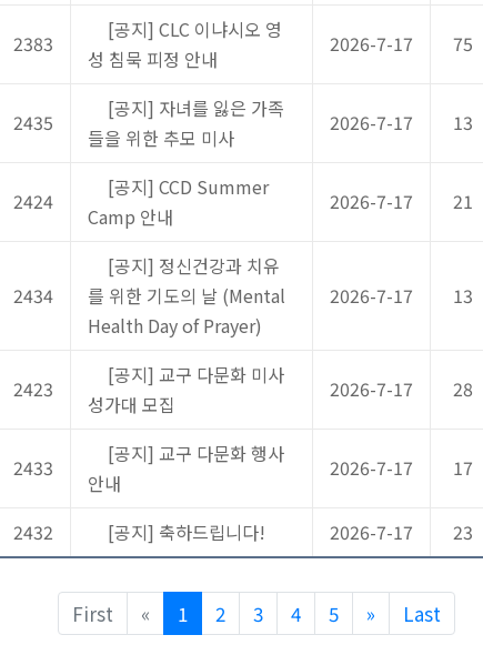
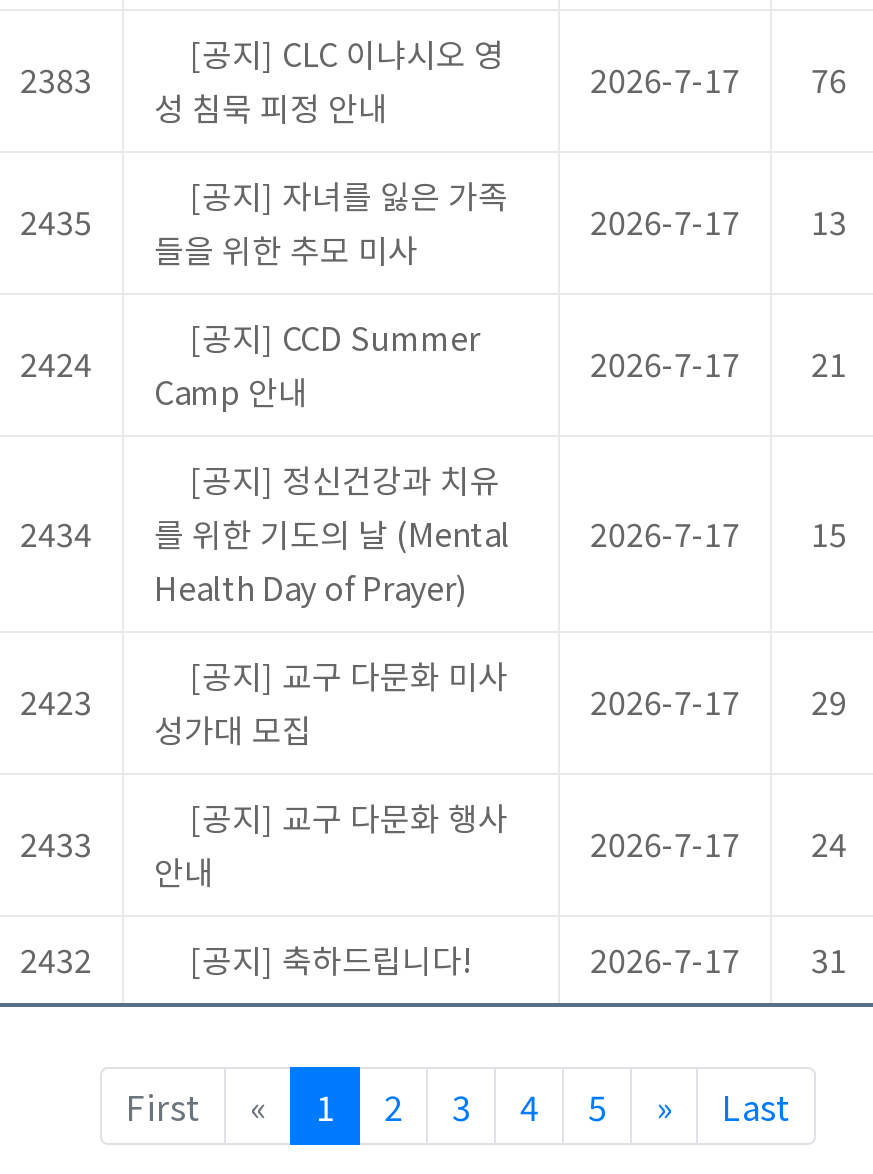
- 2026-7-17 75
+ 2026-7-17 76

- 2434 를 위한 기도의 날 (Mental 2026-7-17 13
+ 2434 를 위한 기도의 날 (Mental 2026-7-17 15

- 2026-7-17 28
+ 2026-7-17 29

- 2026-7-17 17
+ 2026-7-17 24

- 2026-7-17 23
+ 2026-7-17 31
